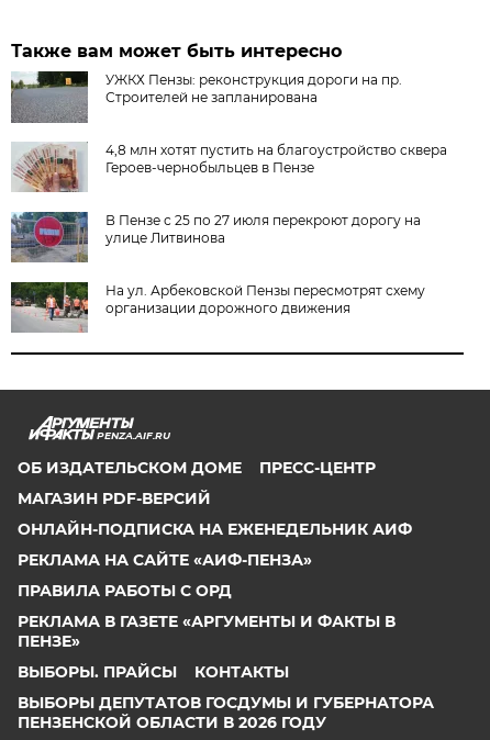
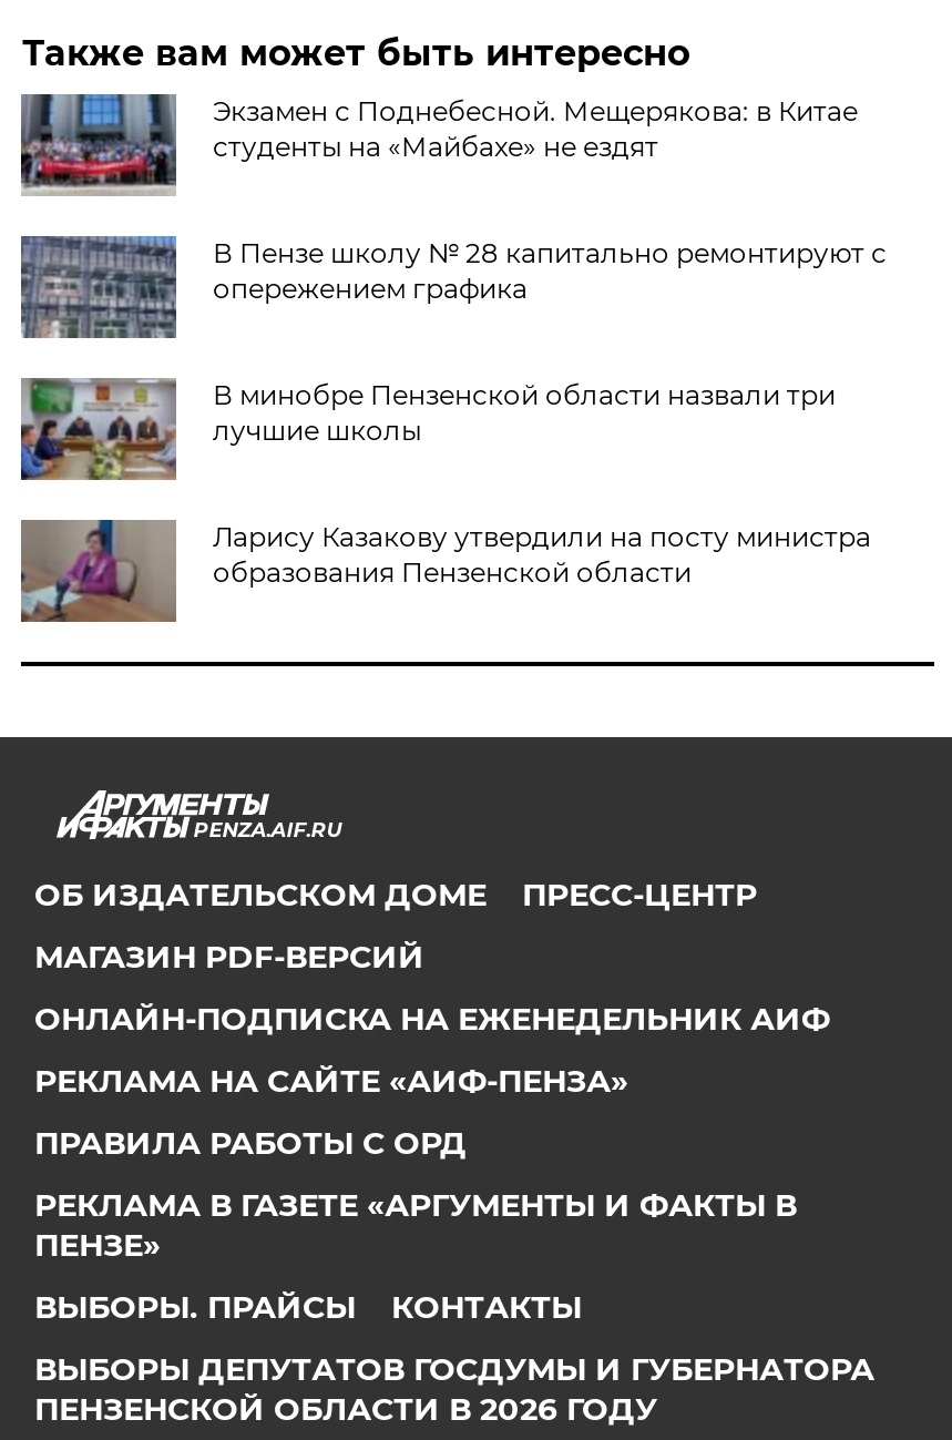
- [image]
- УЖКХ Пензы: реконструкция дороги на пр.
- Строителей не запланирована
+ [image]
+ Экзамен с Поднебесной. Мещерякова: в Китае
+ студенты на «Майбахе» не ездят

- [image]
- 4,8 млн хотят пустить на благоустройство сквера
- Героев-чернобыльцев в Пензе
+ [image]
+ В Пензе школу № 28 капитально ремонтируют с
+ опережением графика

- [image]
- В Пензе с 25 по 27 июля перекроют дорогу на
- улице Литвинова
+ [image]
+ В минобре Пензенской области назвали три
+ лучшие школы

- [image]
- На ул. Арбековской Пензы пересмотрят схему
- организации дорожного движения
+ [image]
+ Ларису Казакову утвердили на посту министра
+ образования Пензенской области
